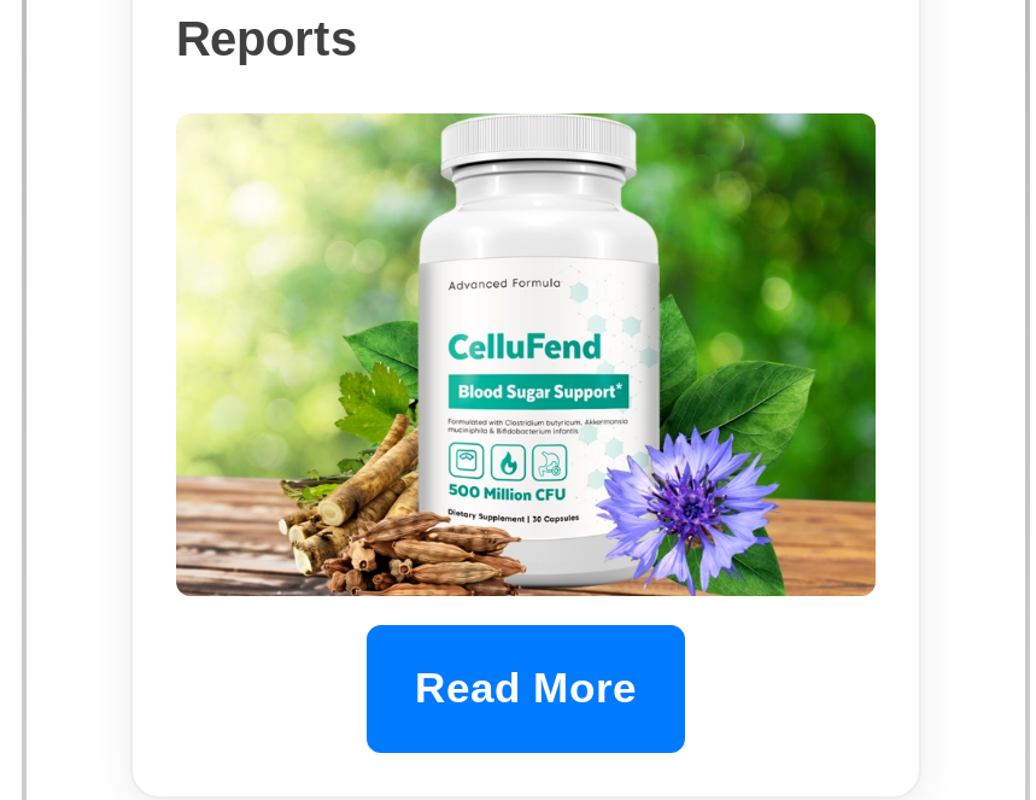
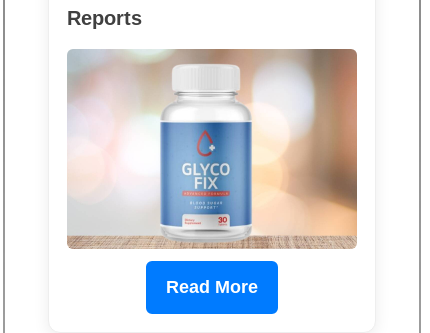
- [image]
+ [image]
